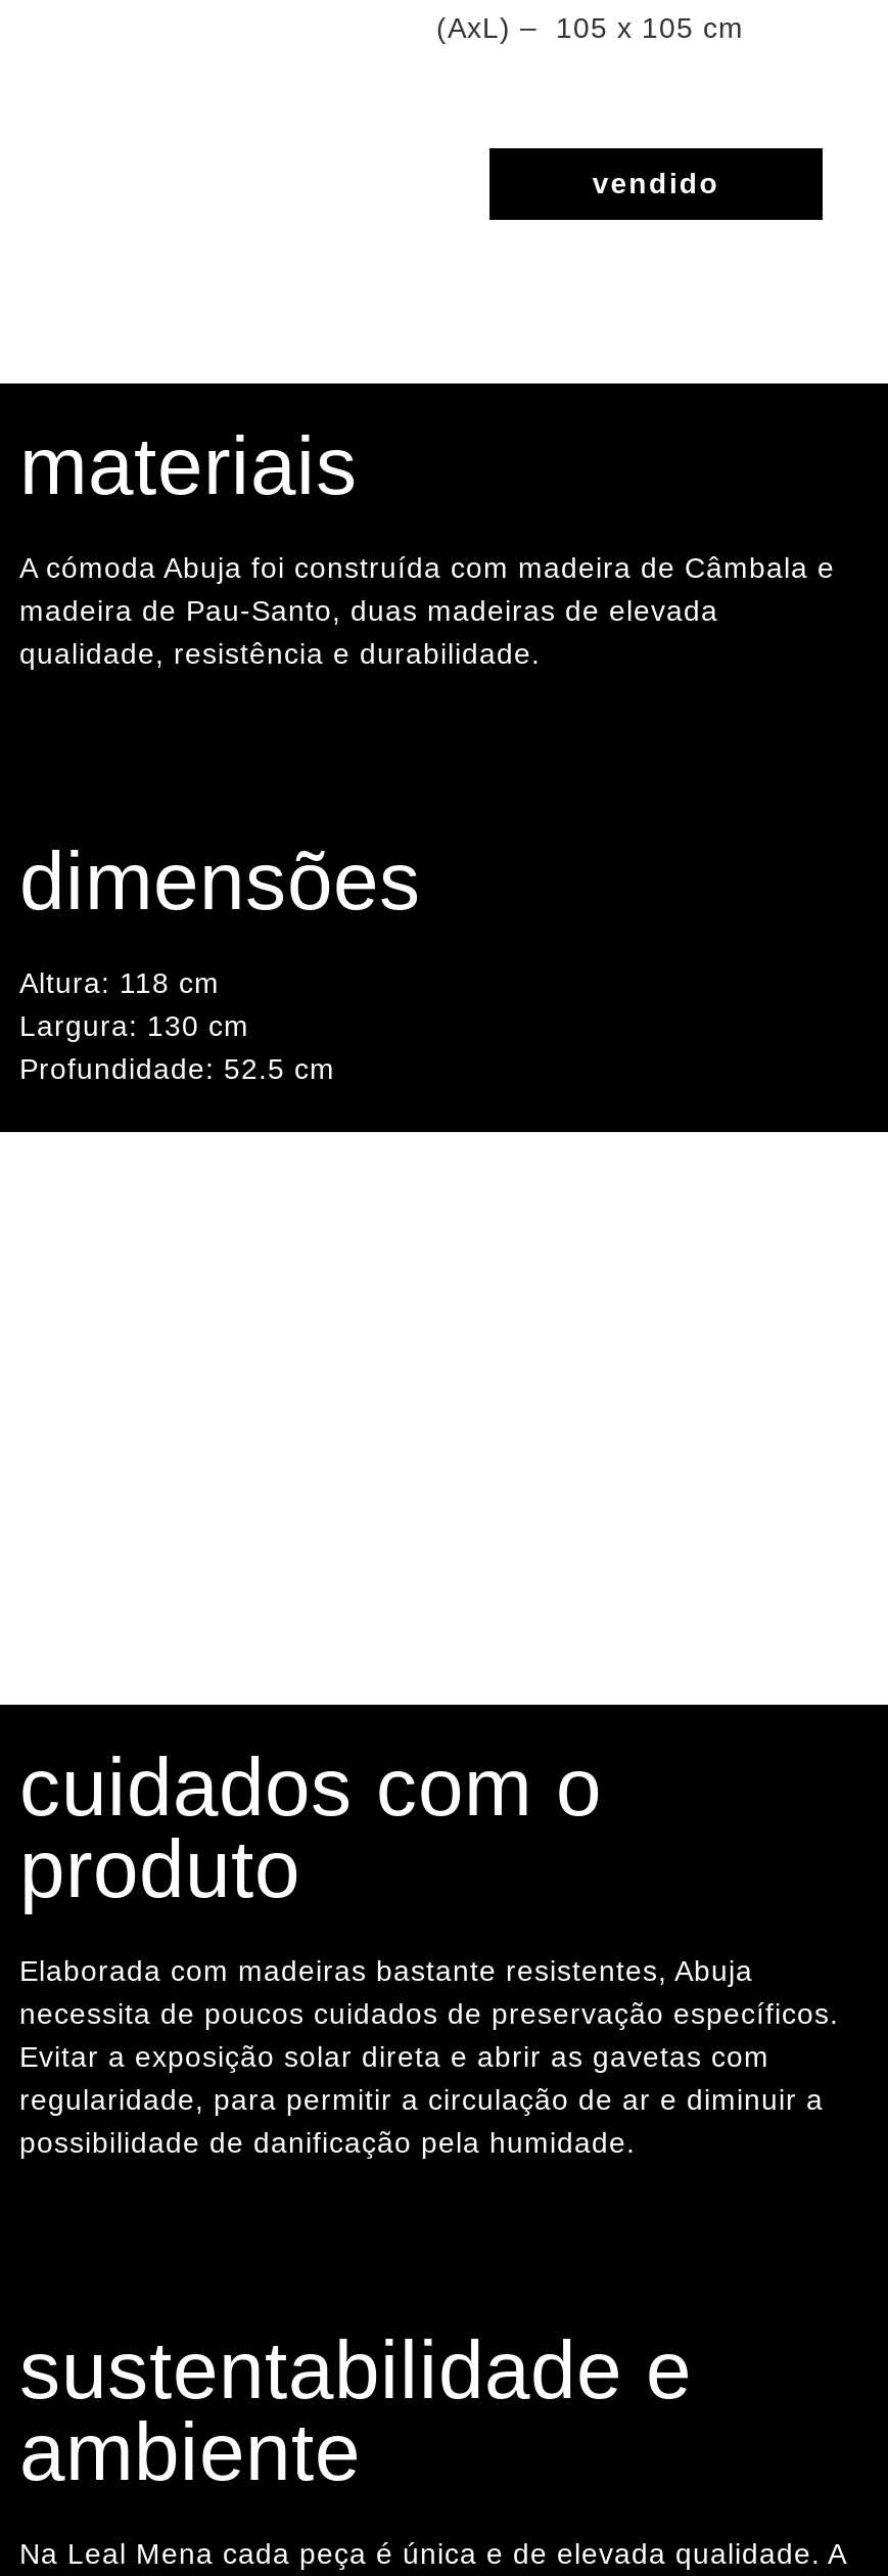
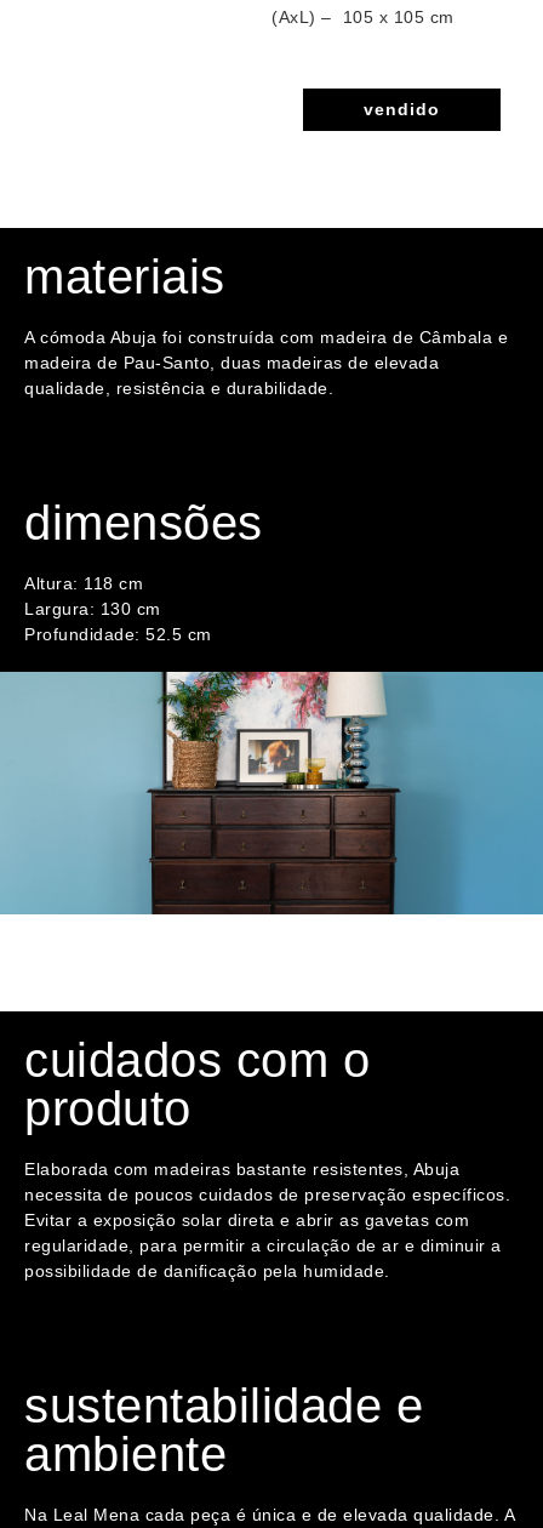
+ [image]
